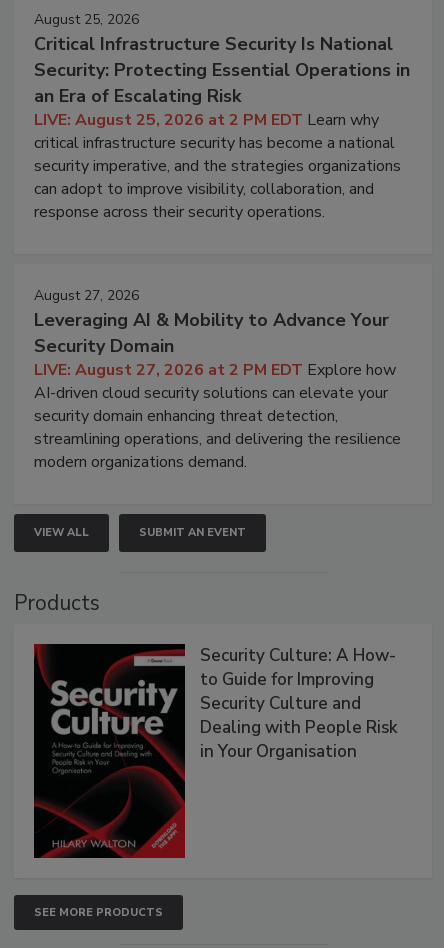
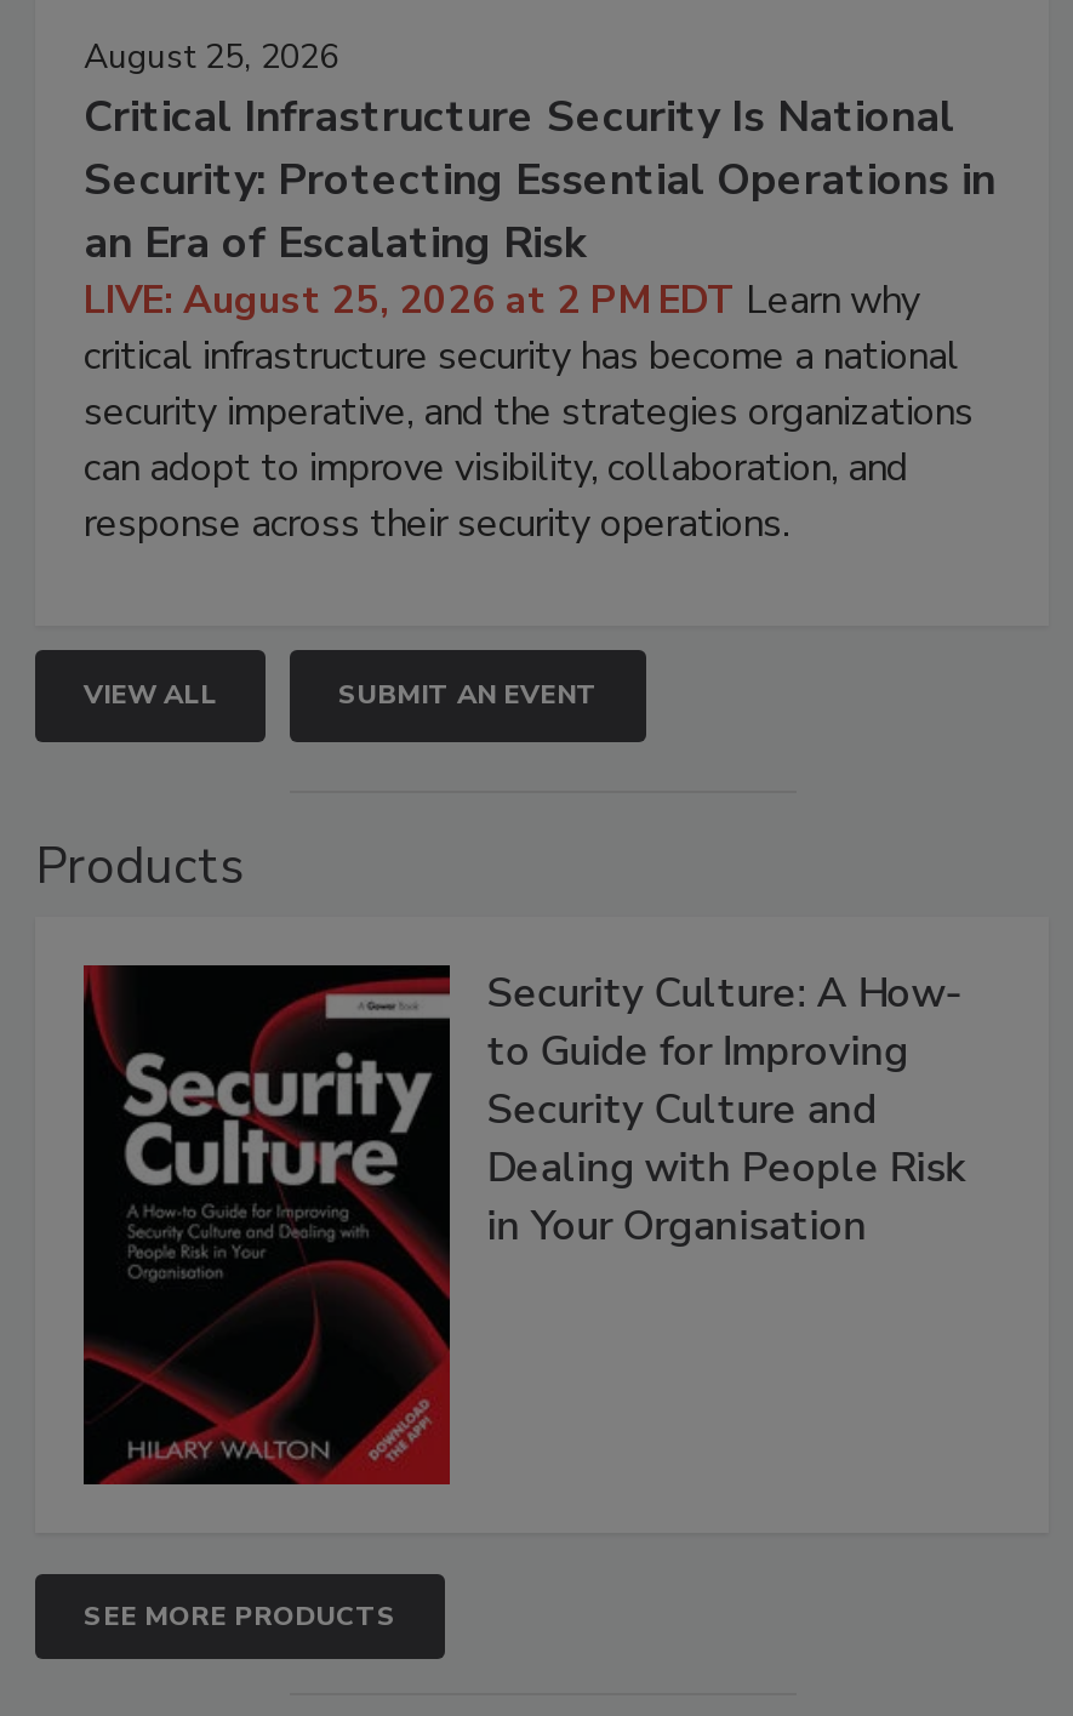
- August 27, 2026
- Leveraging AI & Mobility to Advance Your
- Security Domain
- LIVE: August 27, 2026 at 2 PM EDT Explore how
- AI-driven cloud security solutions can elevate your
- security domain enhancing threat detection,
- streamlining operations, and delivering the resilience
- modern organizations demand.
